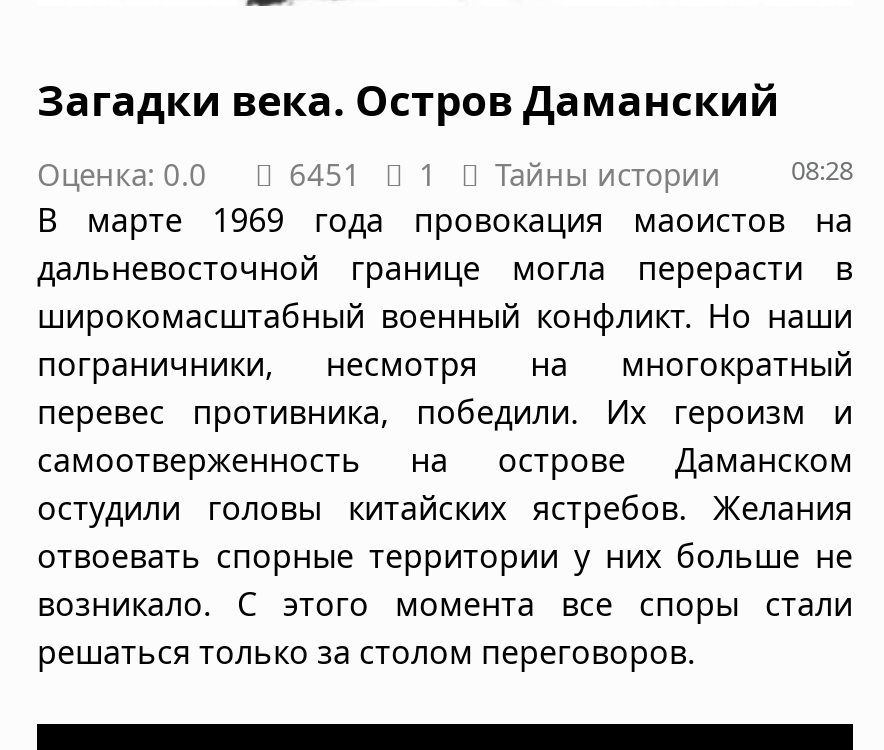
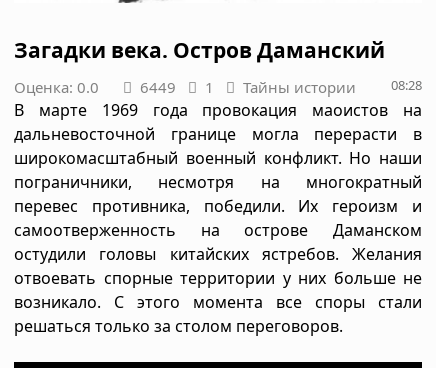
- Оценка: 0.0 6451 1 Тайны истории 08:28
+ Оценка: 0.0 6449 1 Тайны истории 08:28
